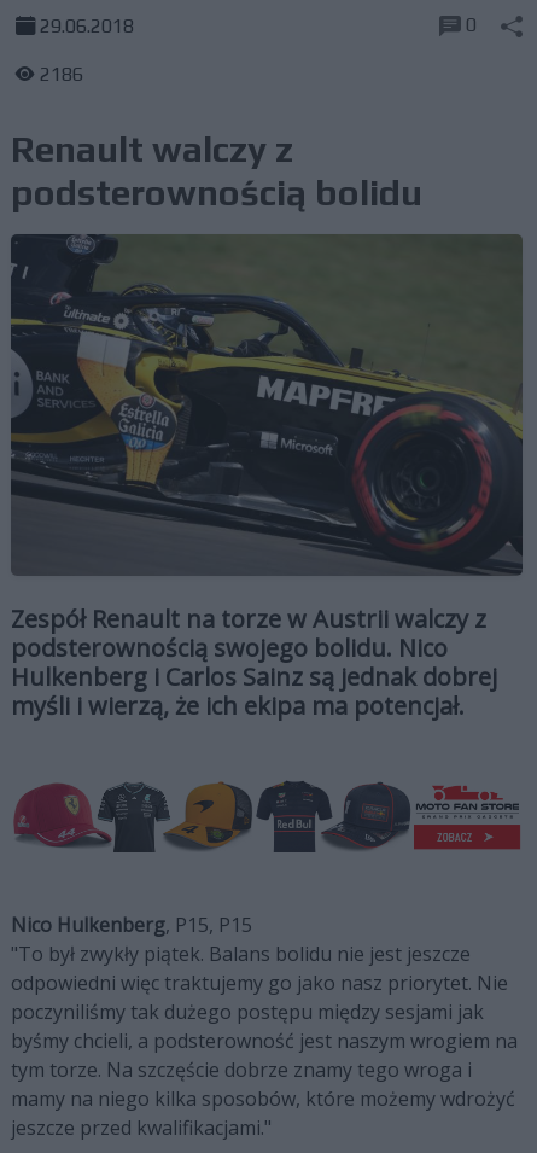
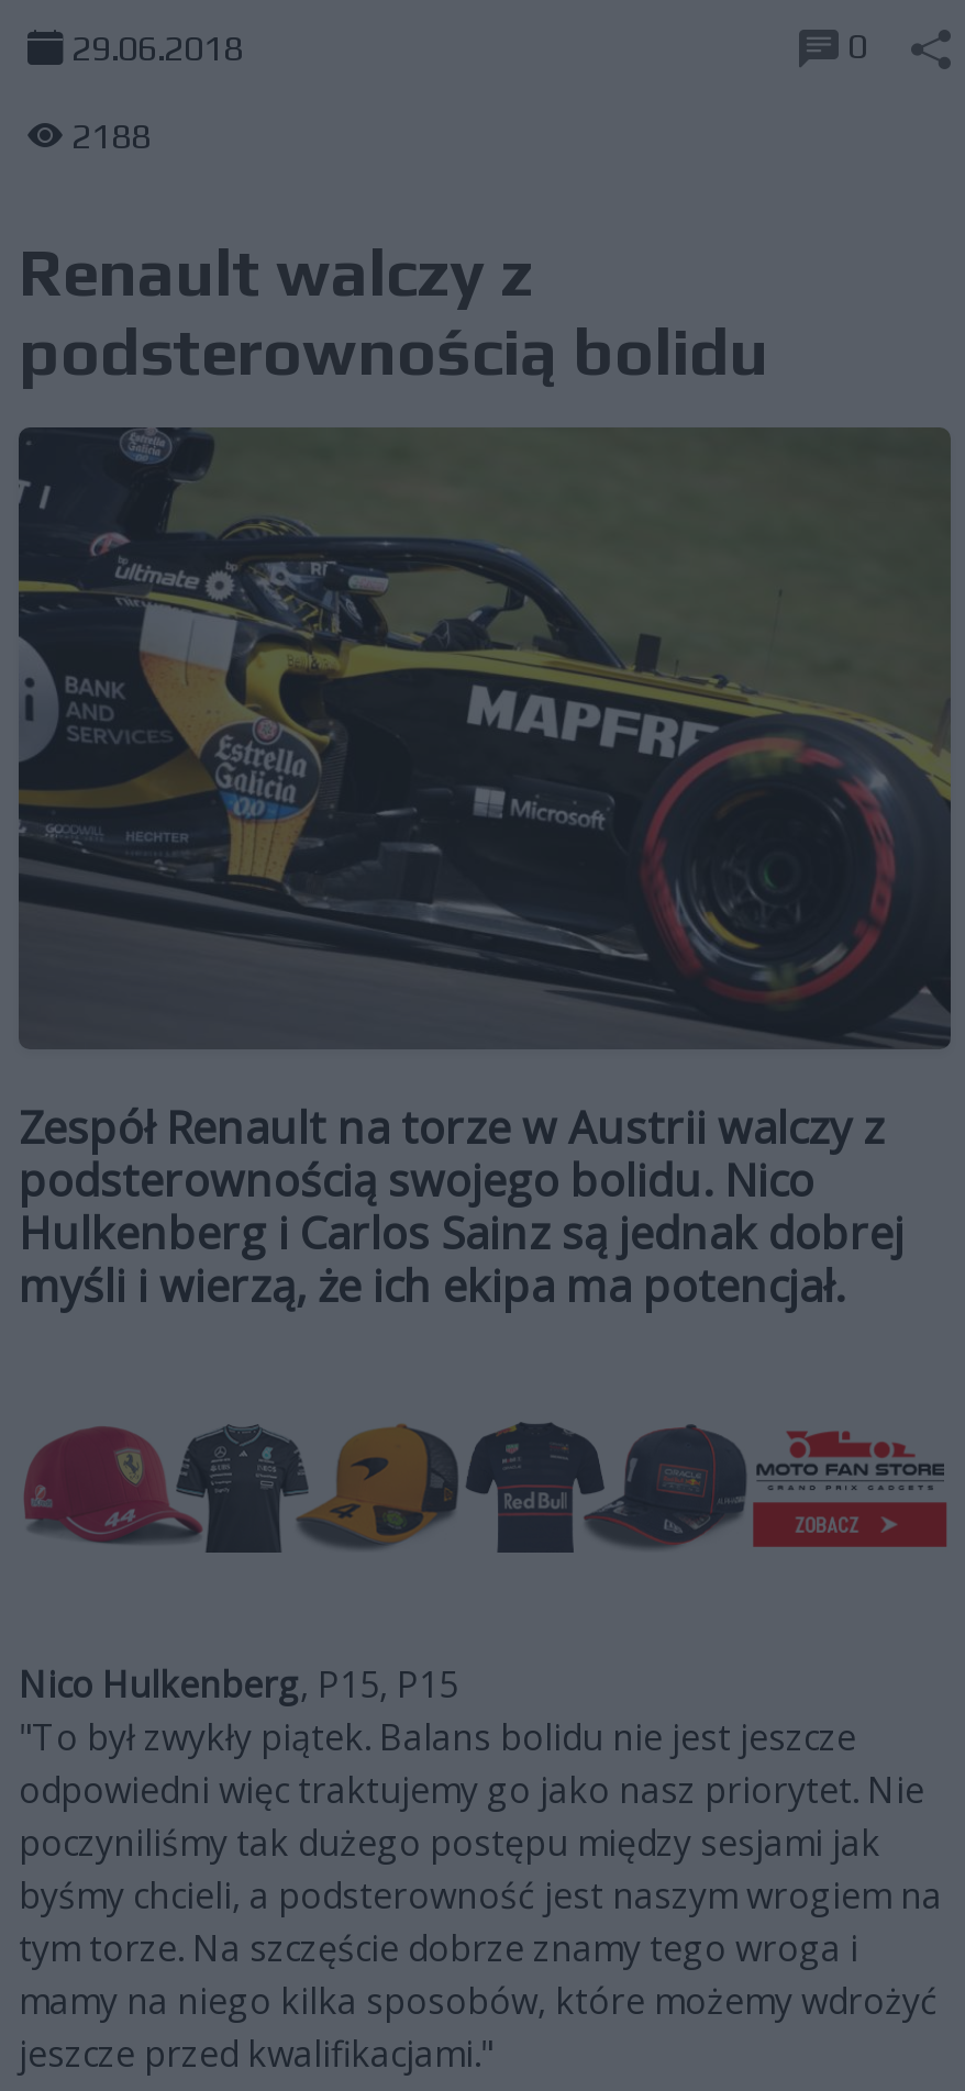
- 2186
+ 2188
